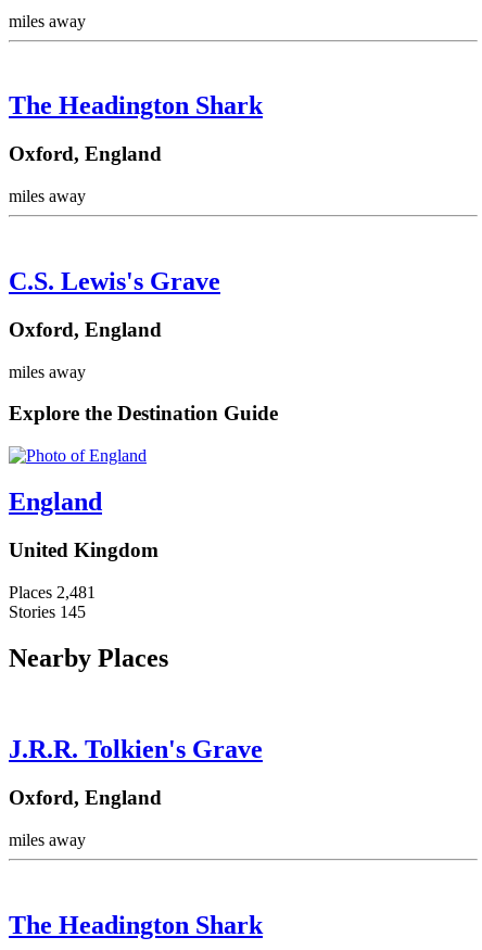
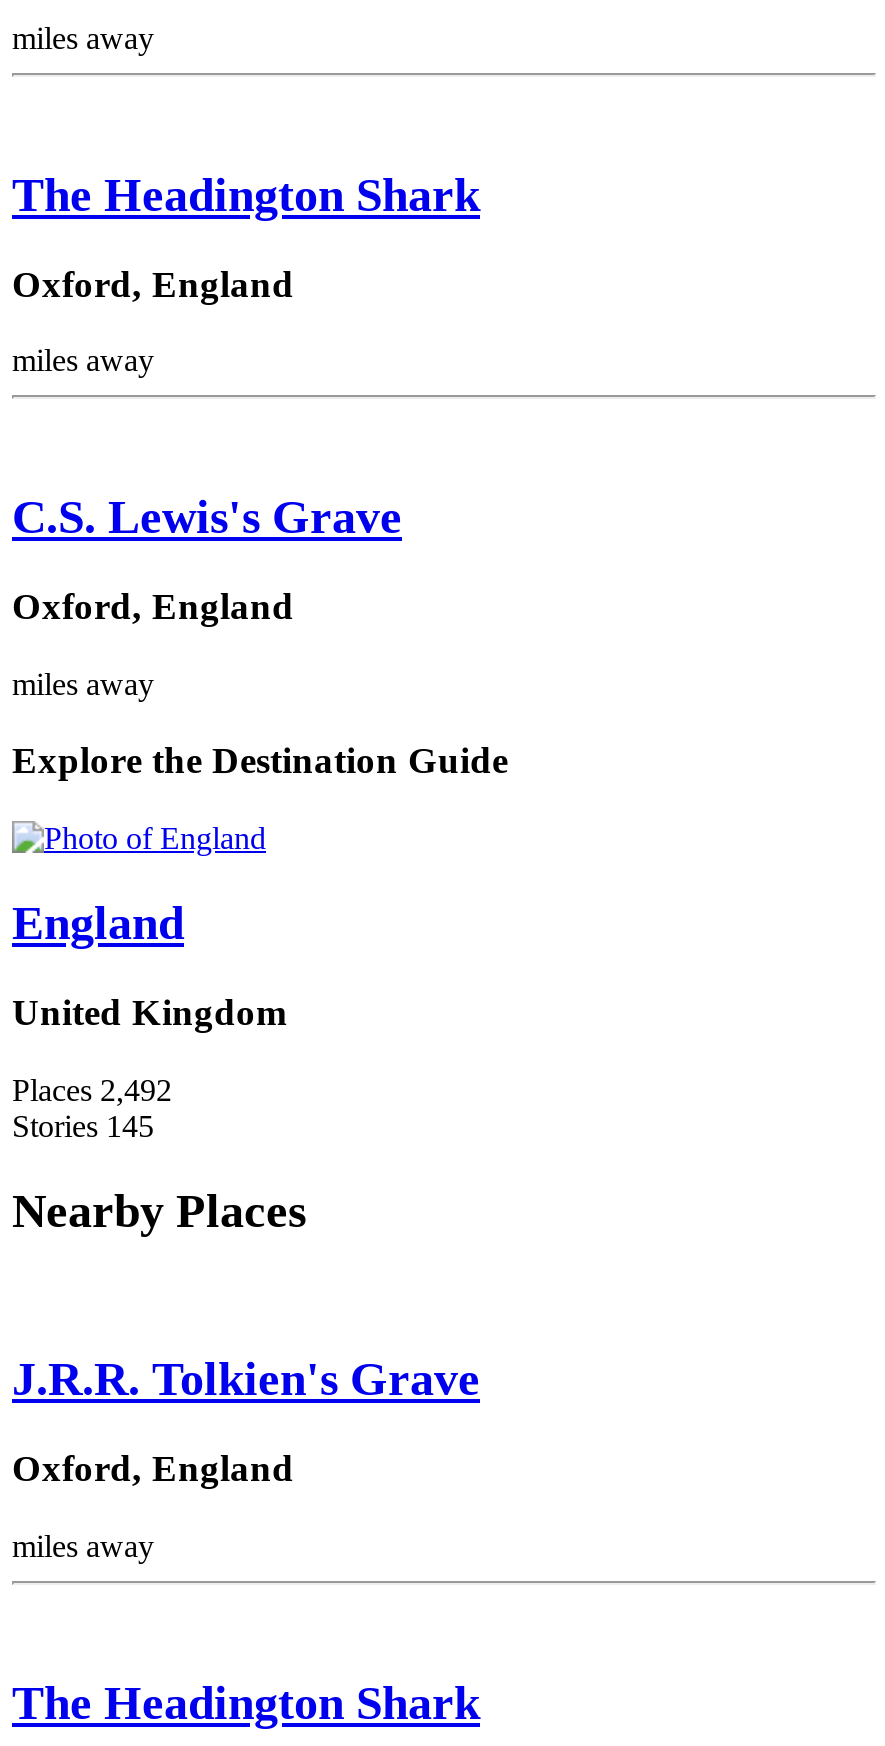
- Places 2,481
+ Places 2,492
